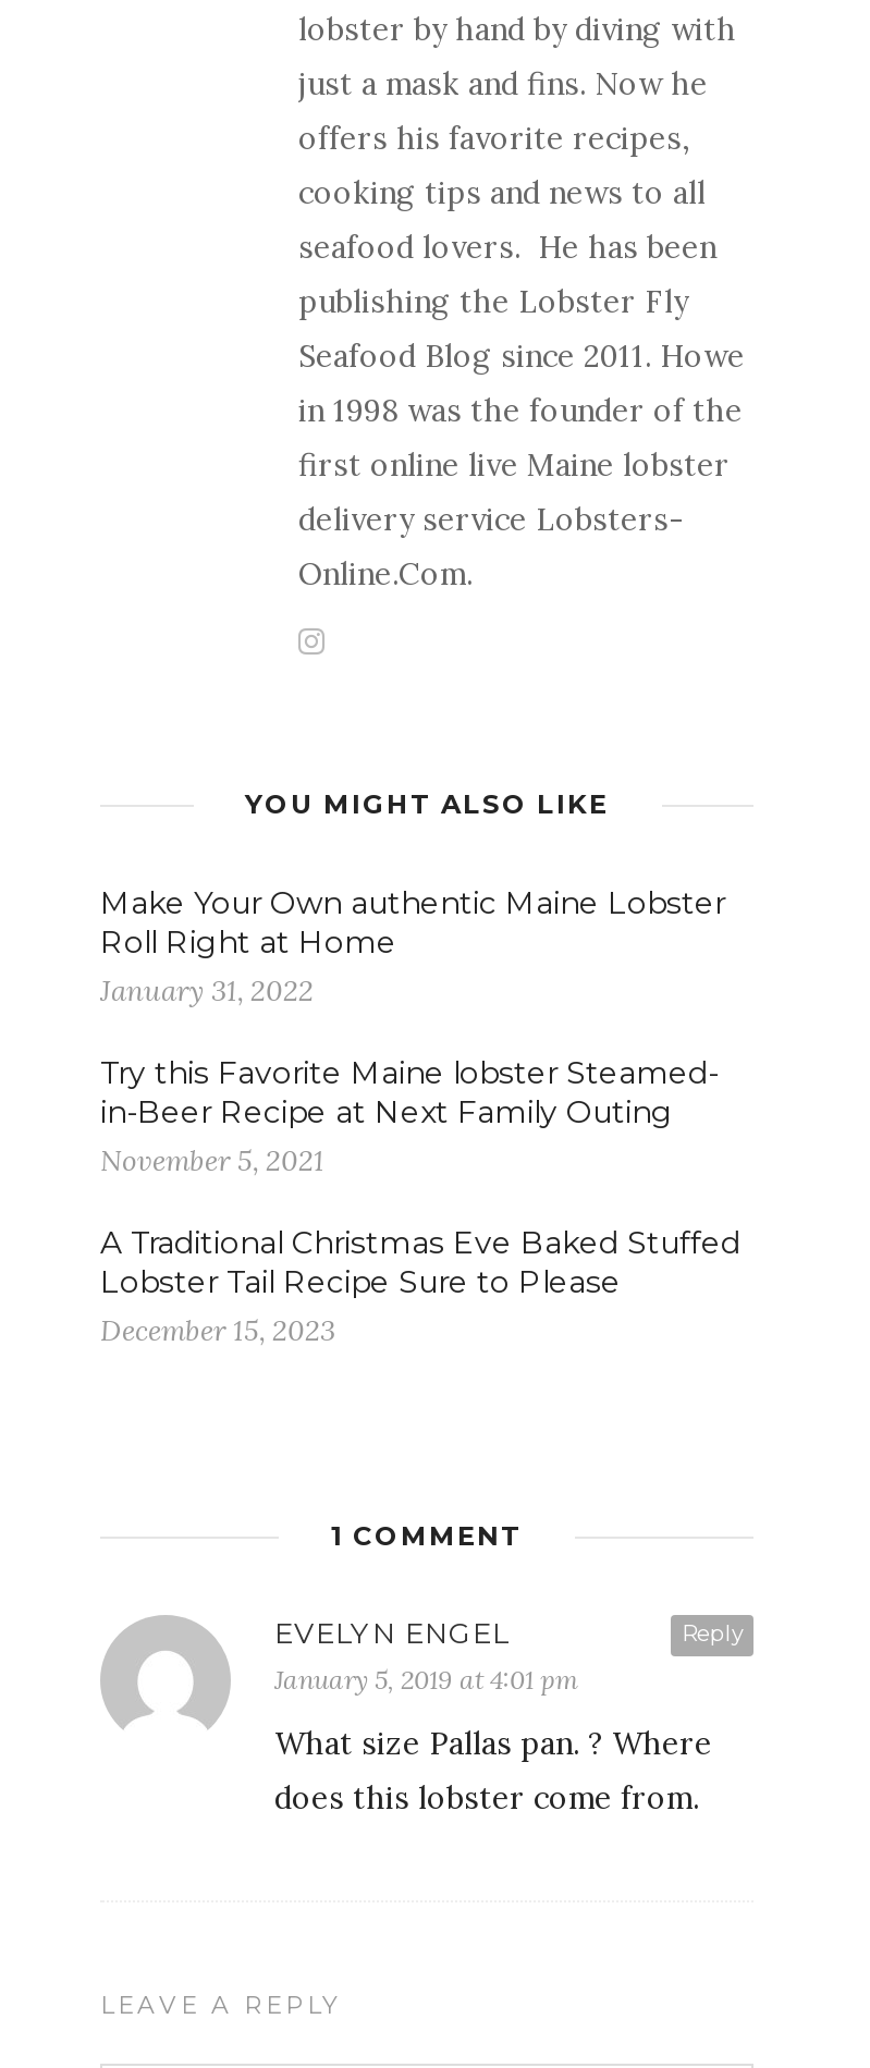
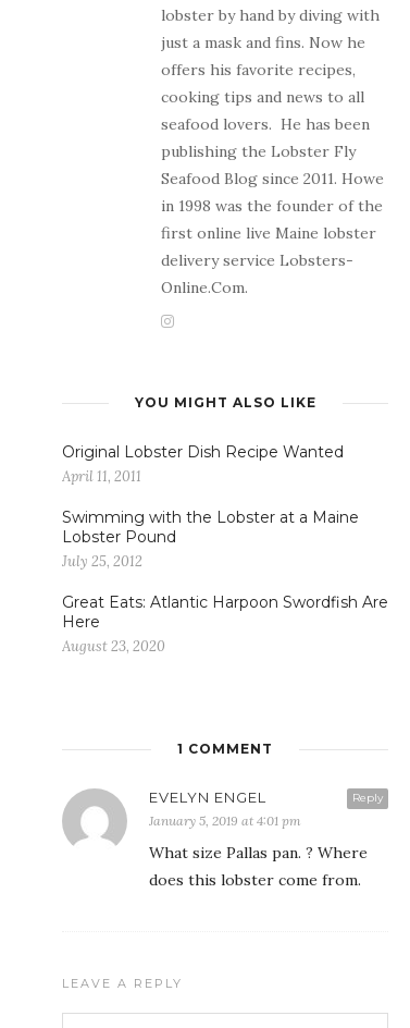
- Make Your Own authentic Maine Lobster
- Roll Right at Home
- January 31, 2022
+ Original Lobster Dish Recipe Wanted
+ April 11, 2011

- Try this Favorite Maine lobster Steamed-
- in-Beer Recipe at Next Family Outing
- November 5, 2021
+ Swimming with the Lobster at a Maine
+ Lobster Pound
+ July 25, 2012

- A Traditional Christmas Eve Baked Stuffed
- Lobster Tail Recipe Sure to Please
- December 15, 2023
+ Great Eats: Atlantic Harpoon Swordfish Are
+ Here
+ August 23, 2020
